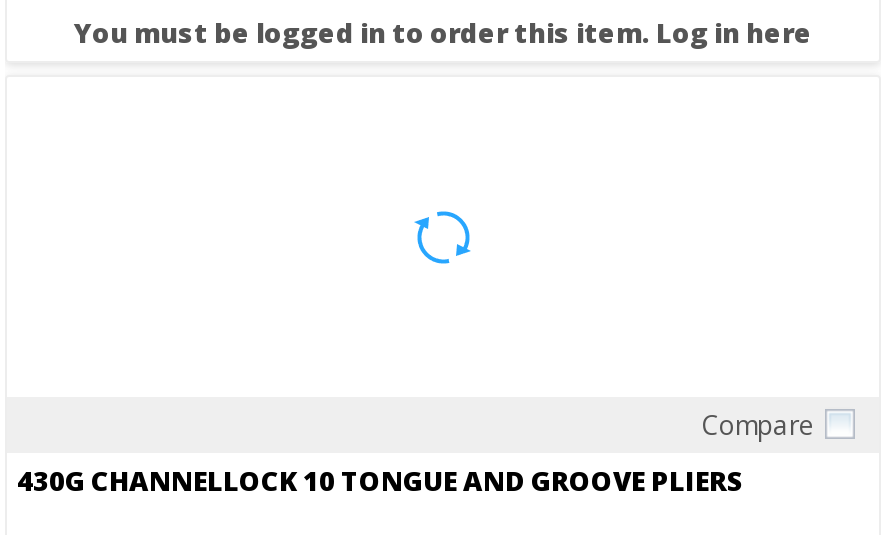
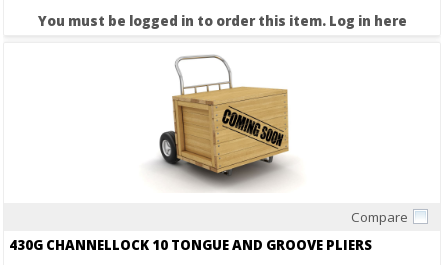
+ [image]
